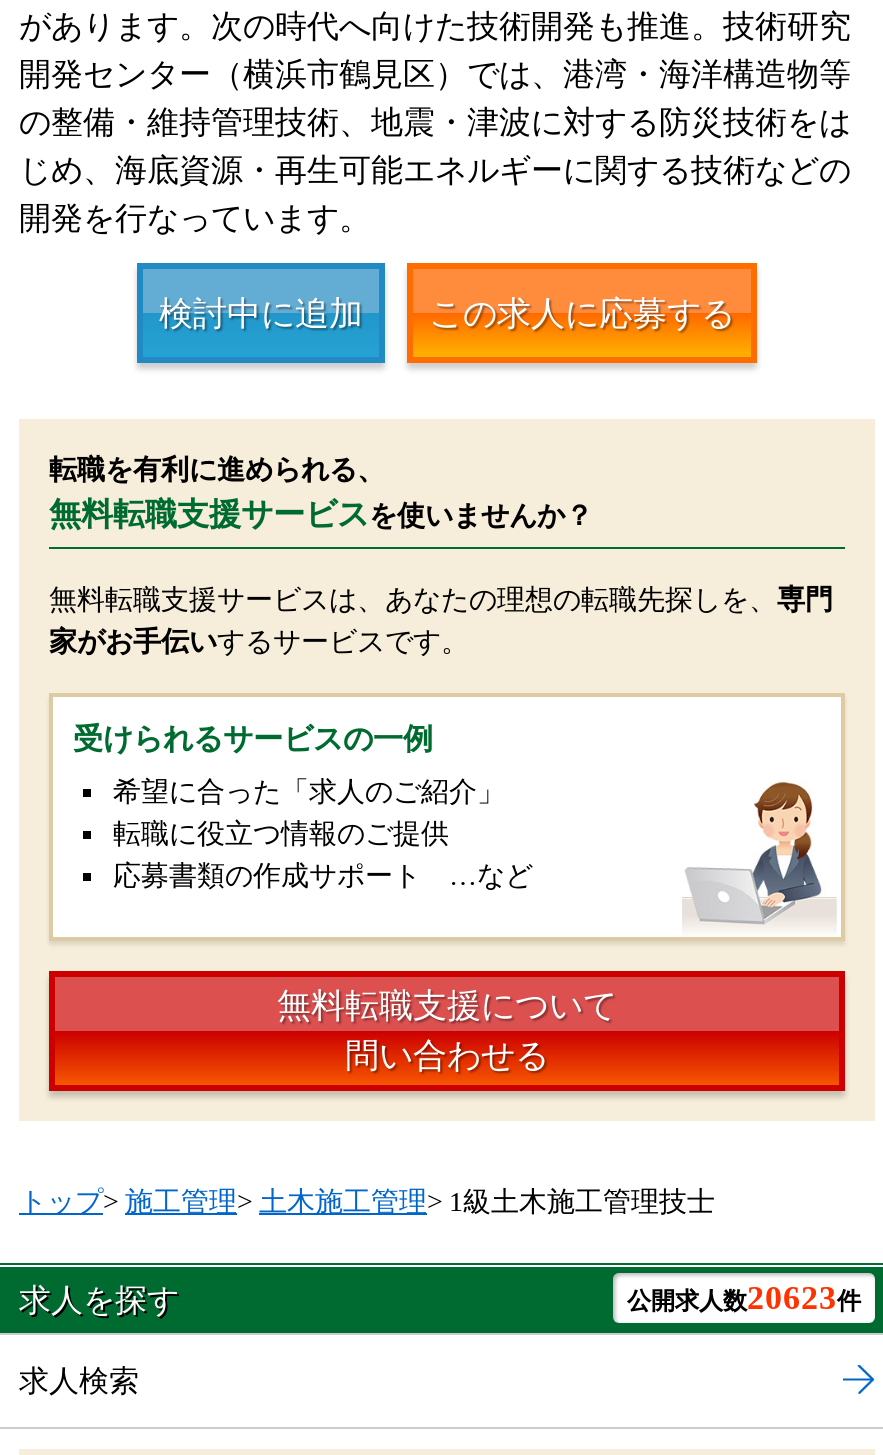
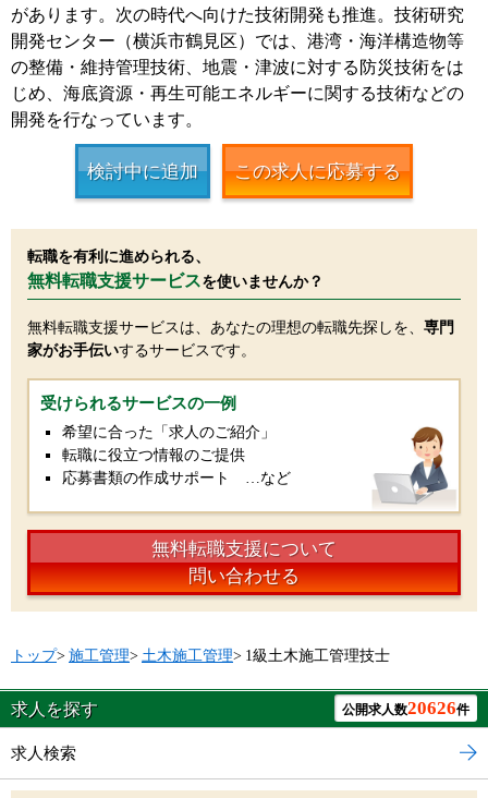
- 公開求人数20623件
+ 公開求人数20626件
